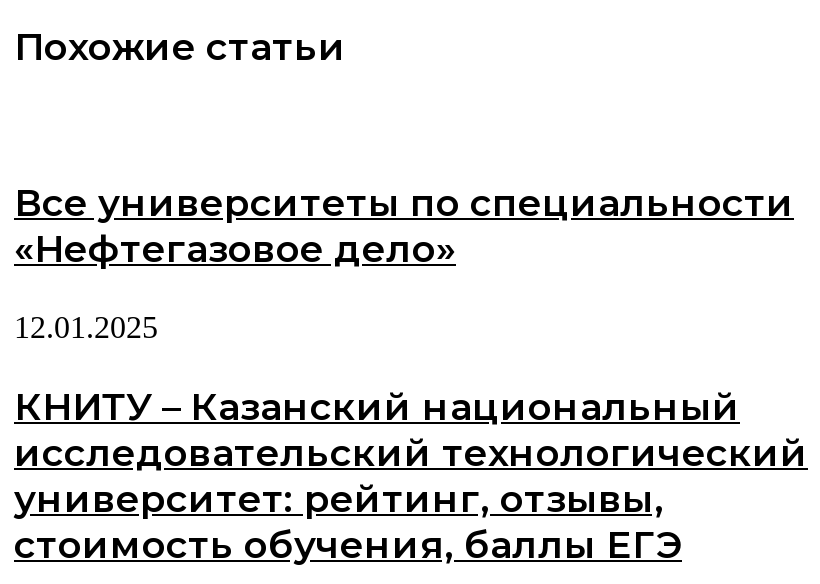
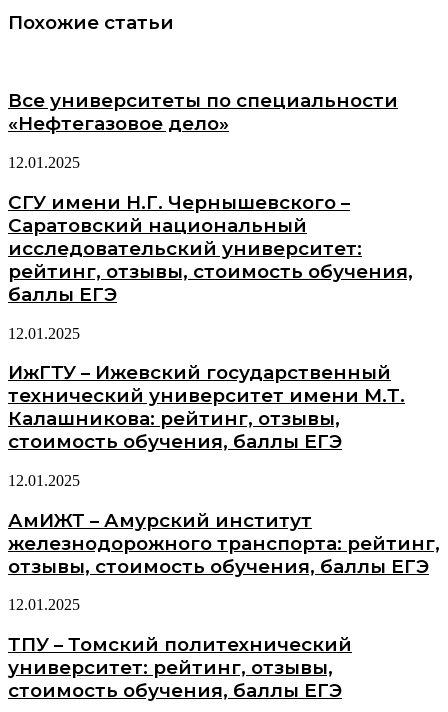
- КНИТУ – Казанский национальный
- исследовательский технологический
+ СГУ имени Н.Г. Чернышевского –
+ Саратовский национальный
+ исследовательский университет:
+ рейтинг, отзывы, стоимость обучения,
+ баллы ЕГЭ
+ 12.01.2025
+ ИжГТУ – Ижевский государственный
+ технический университет имени М.Т.
+ Калашникова: рейтинг, отзывы,
+ стоимость обучения, баллы ЕГЭ
+ 12.01.2025
+ АмИЖТ – Амурский институт
+ железнодорожного транспорта: рейтинг,
+ отзывы, стоимость обучения, баллы ЕГЭ
+ 12.01.2025
+ ТПУ – Томский политехнический
